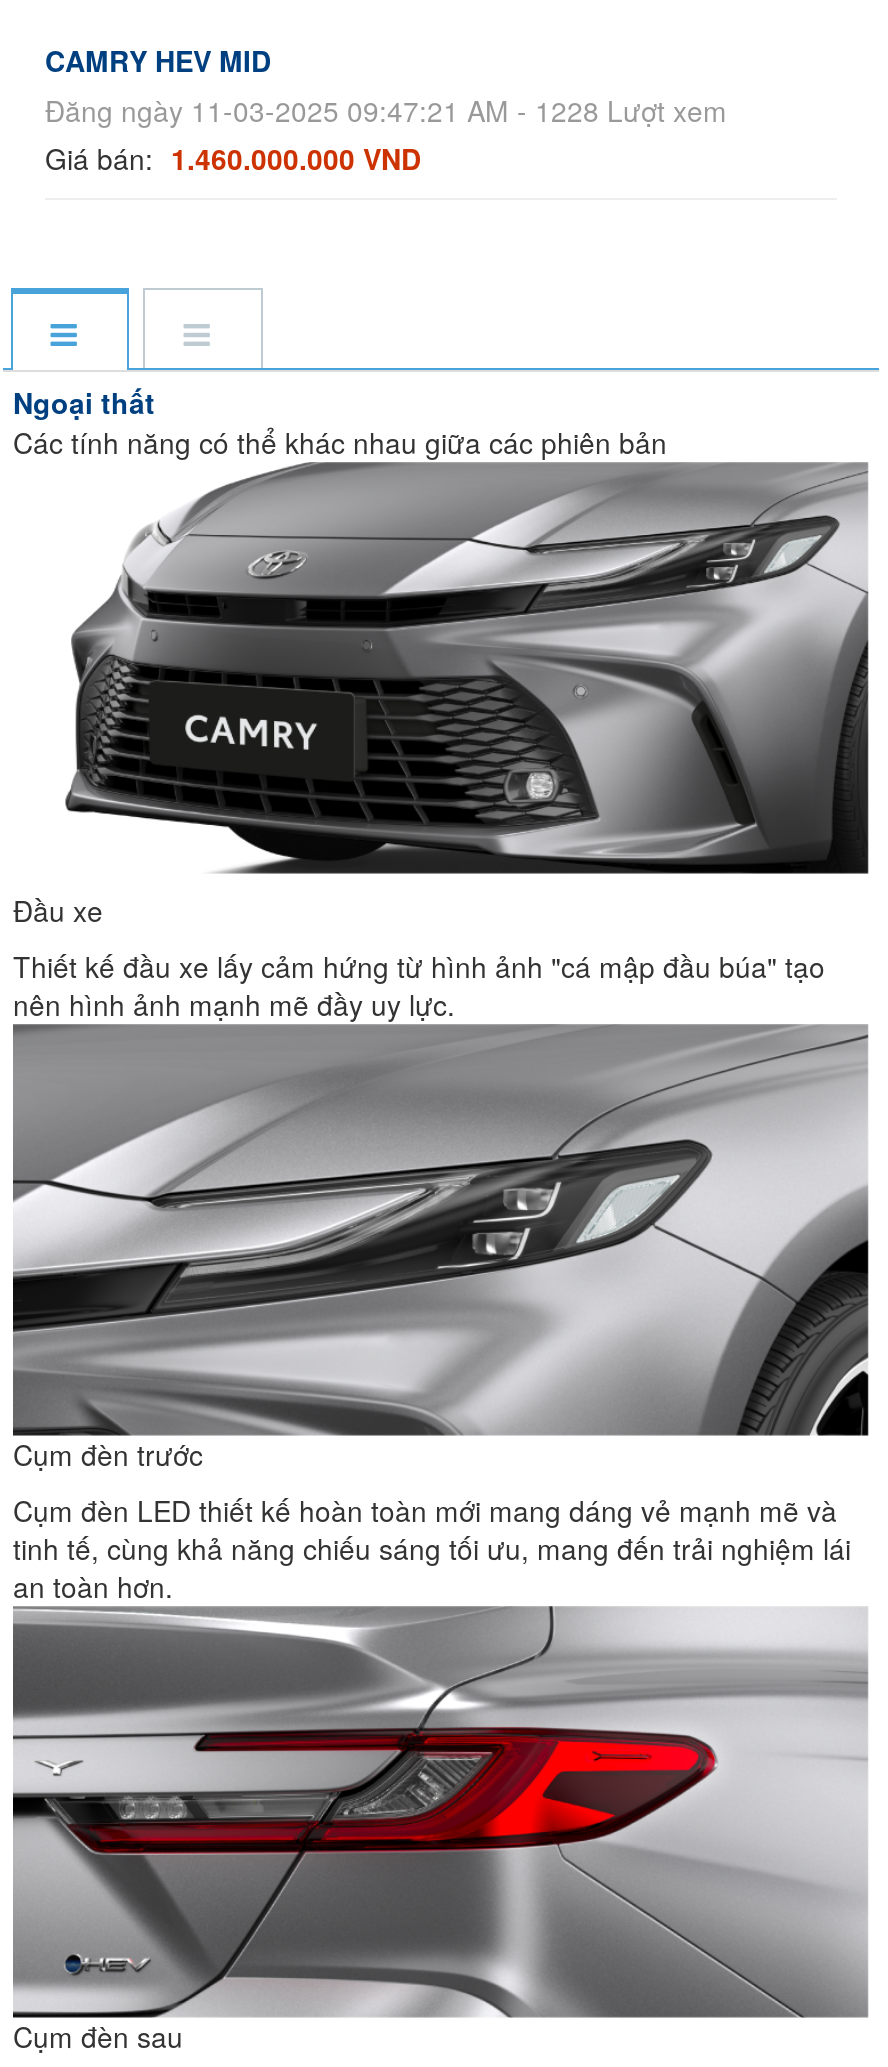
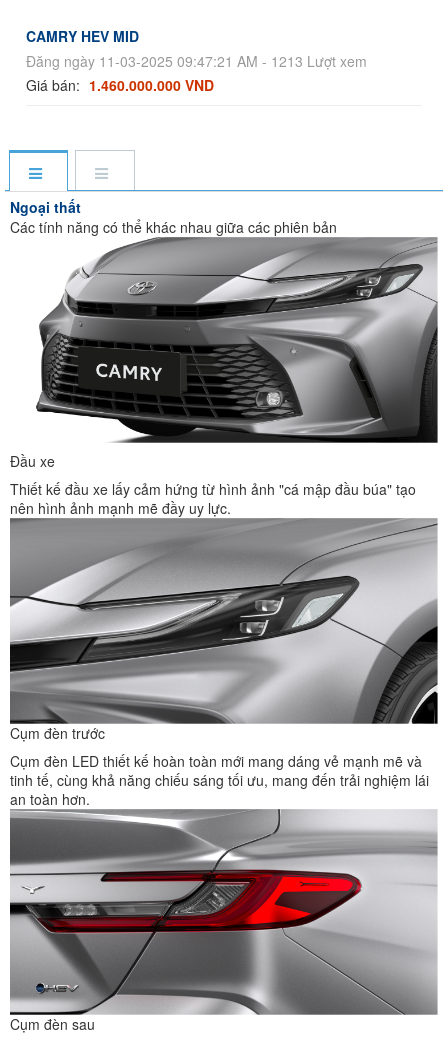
- Đăng ngày 11-03-2025 09:47:21 AM - 1228 Lượt xem
+ Đăng ngày 11-03-2025 09:47:21 AM - 1213 Lượt xem
